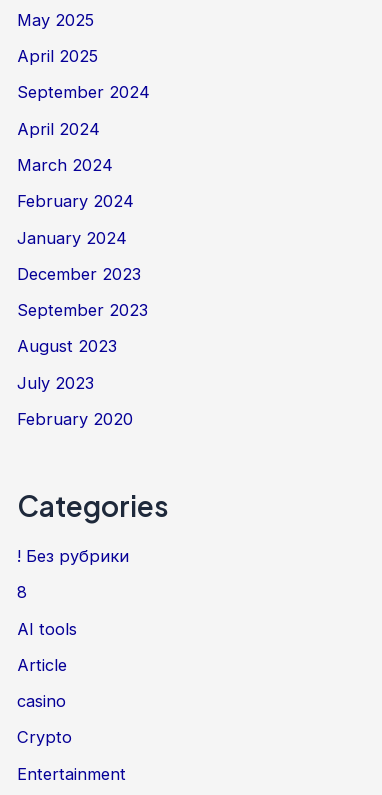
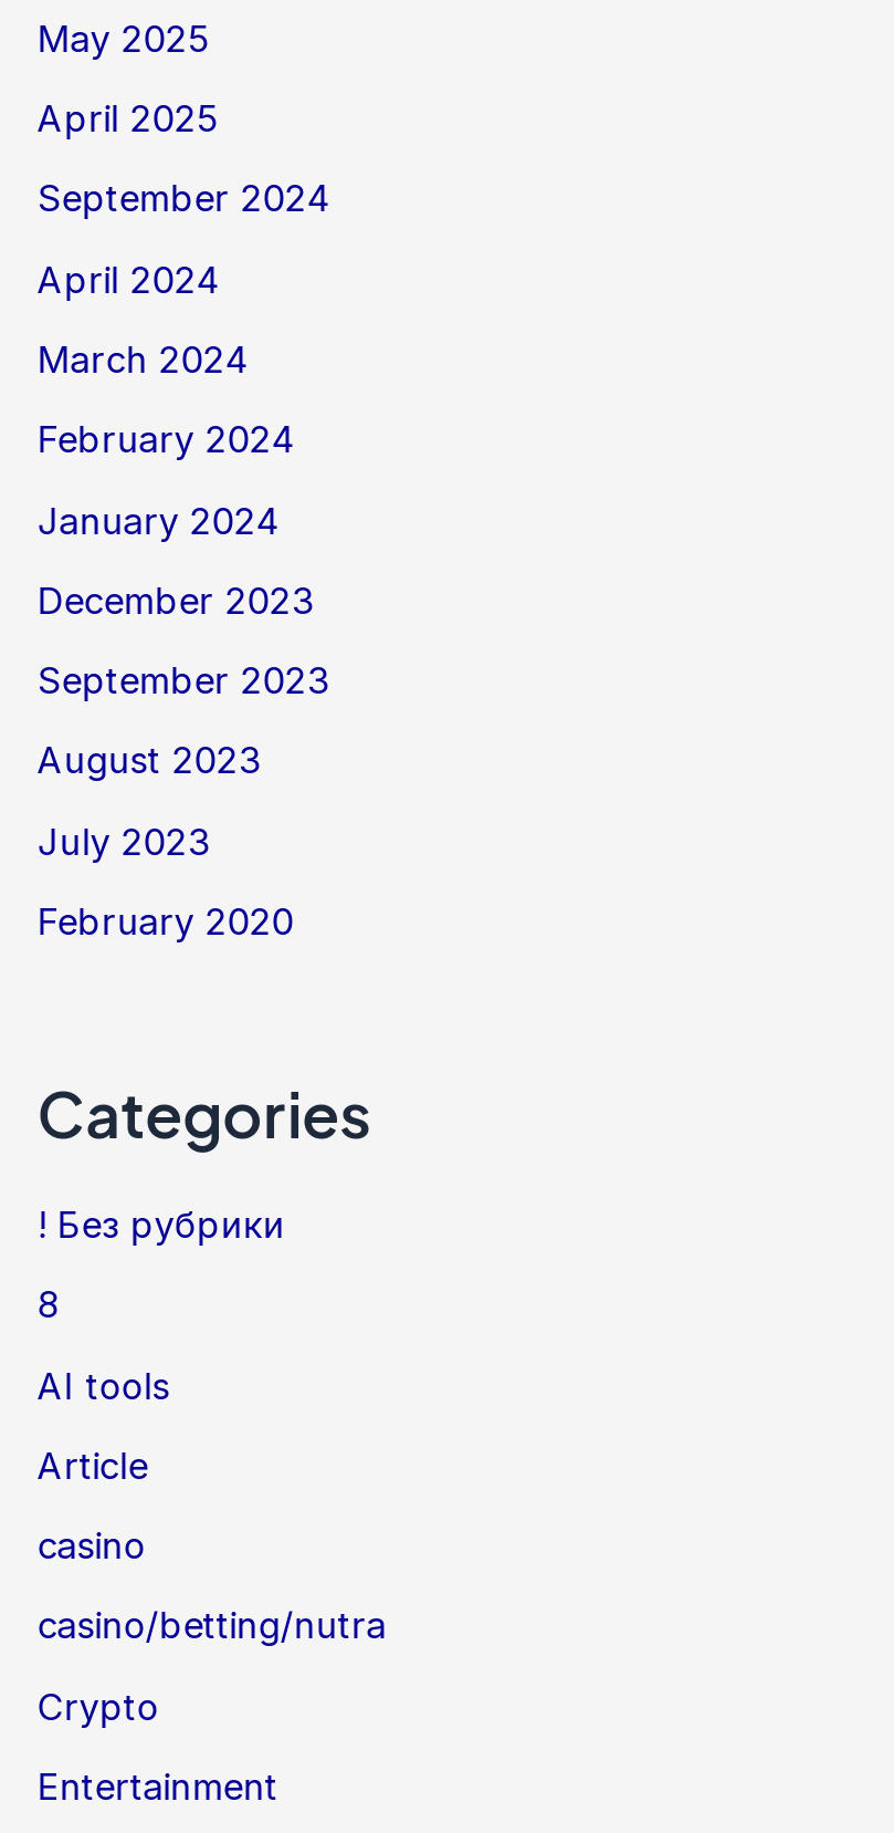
+ casino/betting/nutra
